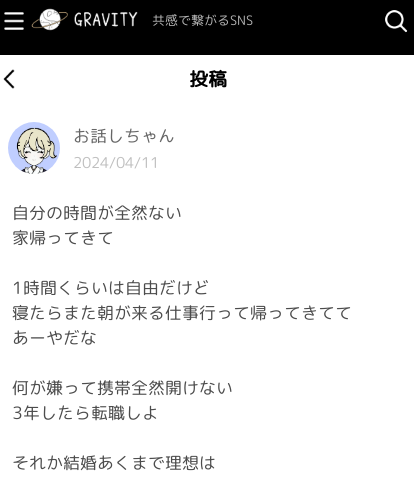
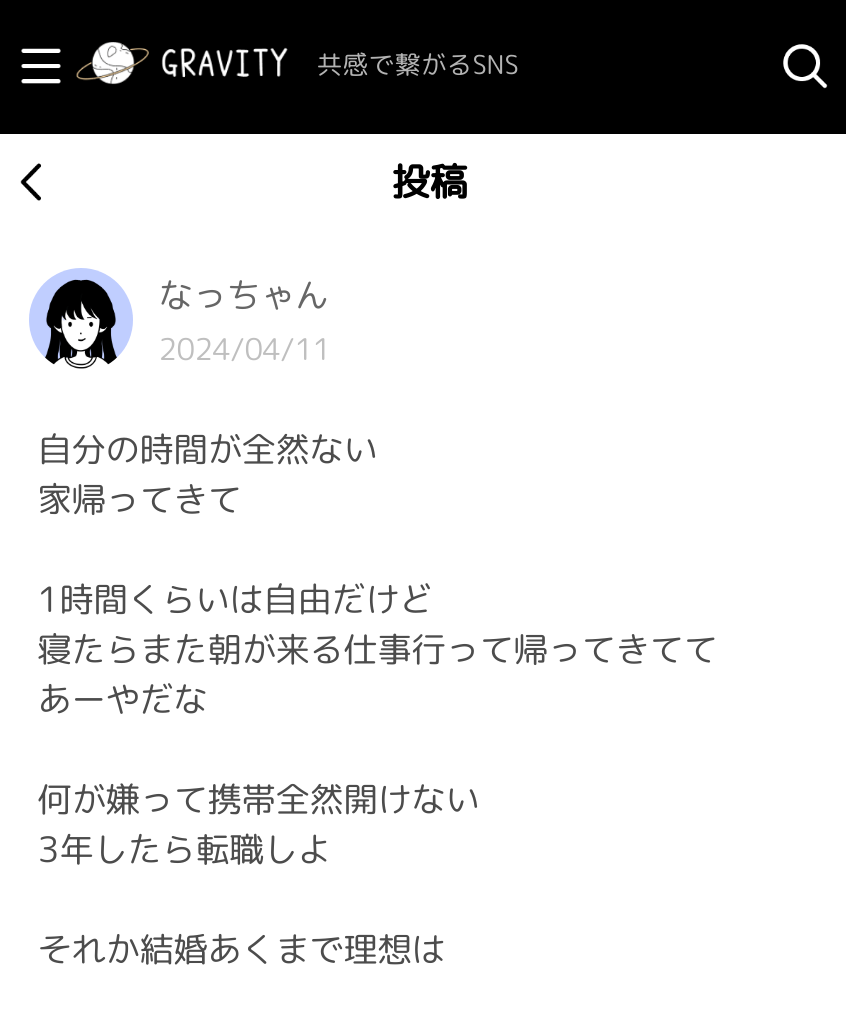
- [image]
- お話しちゃん
+ [image]
+ なっちゃん
